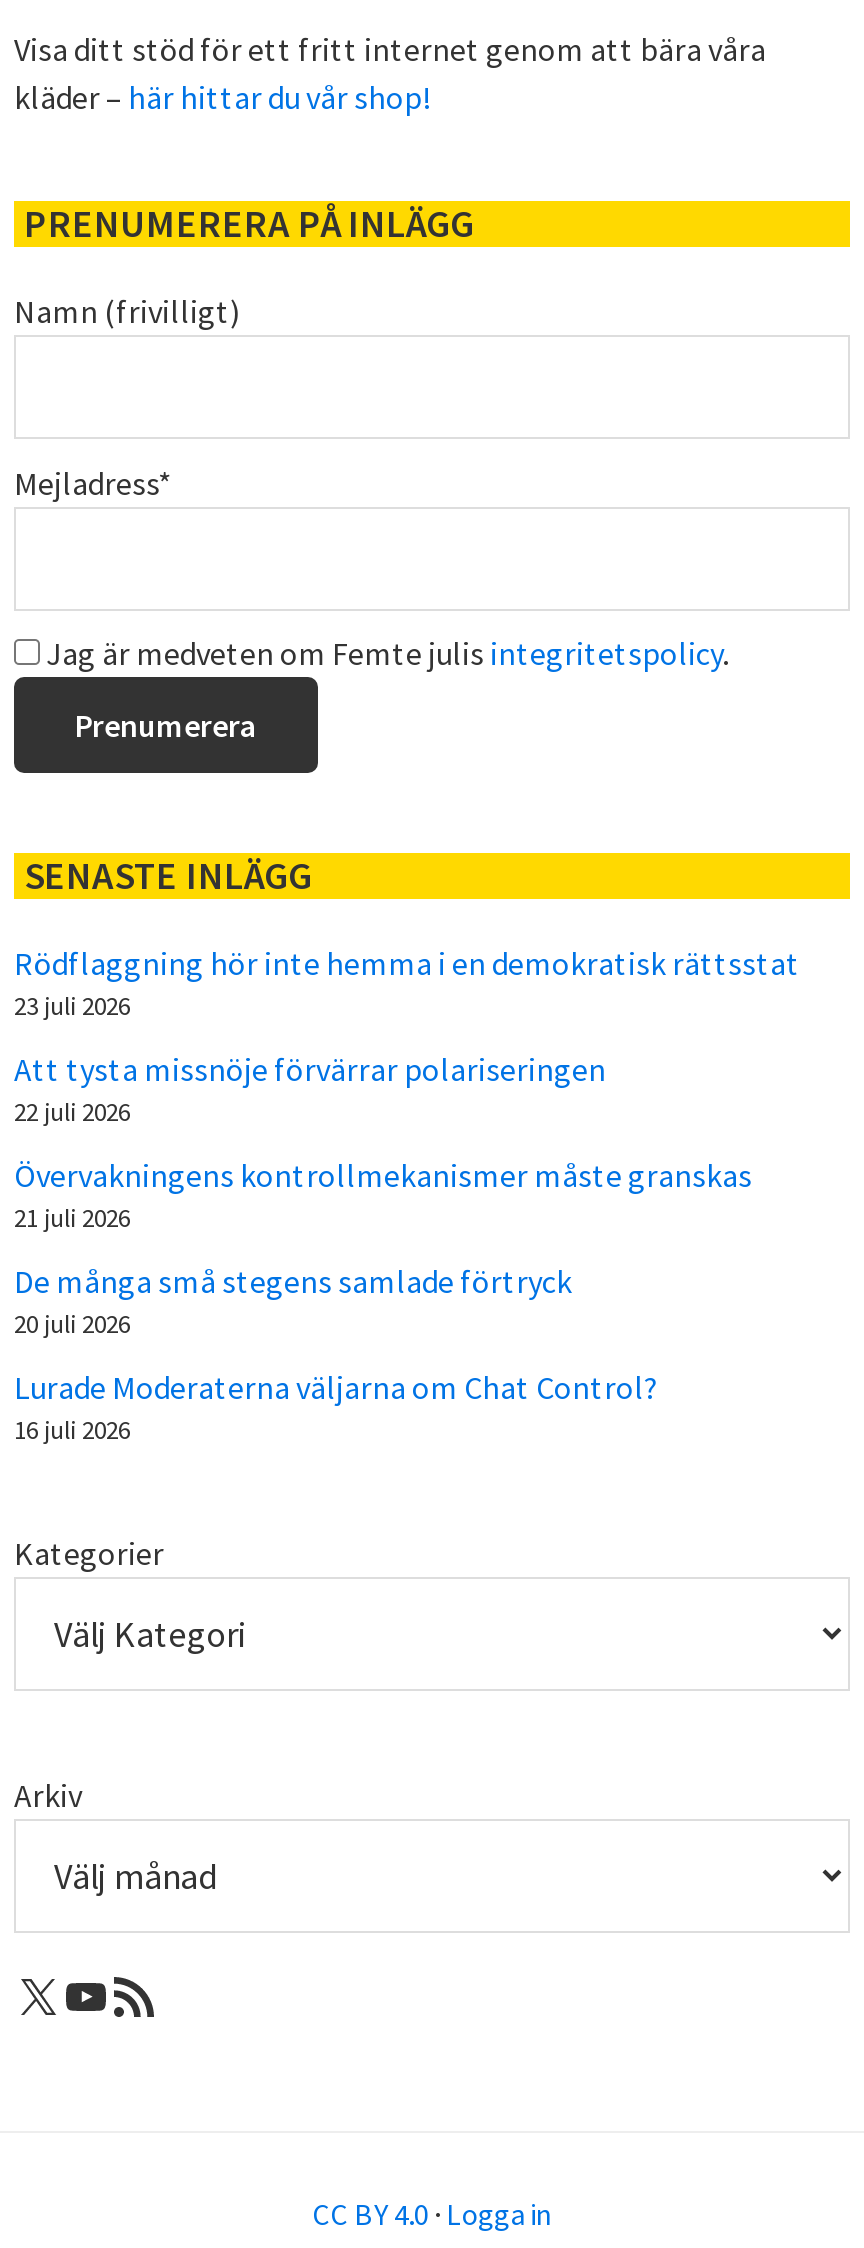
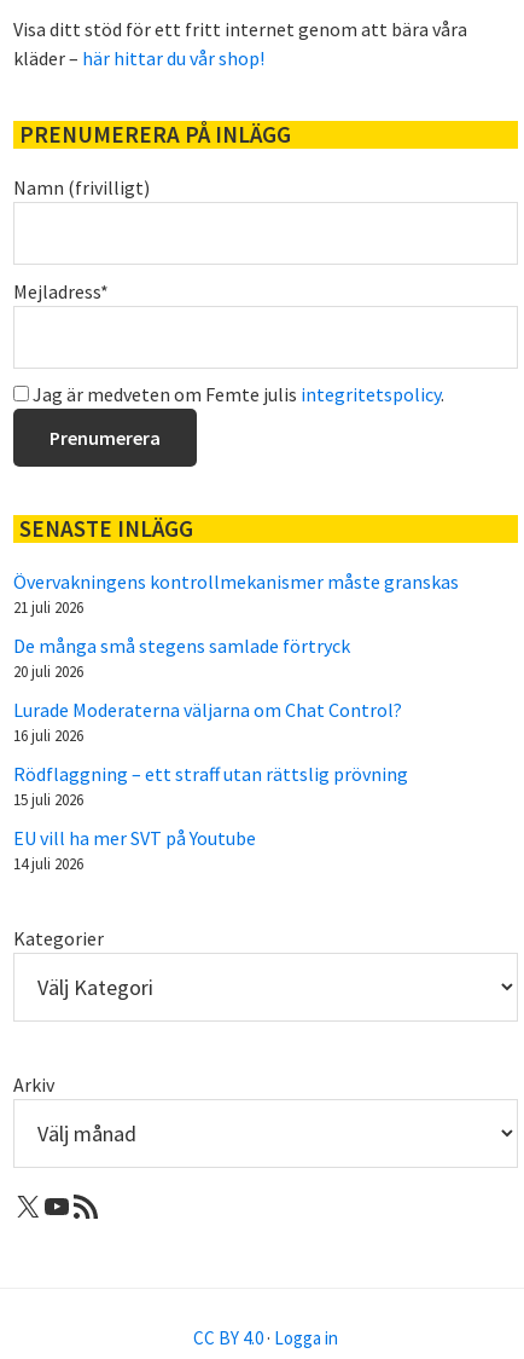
- Rödflaggning hör inte hemma i en demokratisk rättsstat
- 23 juli 2026
- Att tysta missnöje förvärrar polariseringen
- 22 juli 2026

moved up: Övervakningens kontrollmekanismer måste granskas | 21 juli 2026 | De många små stegens samlade förtryck | 20 juli 2026 | Lurade Moderaterna väljarna om Chat Control? | 16 juli 2026

+ Rödflaggning – ett straff utan rättslig prövning
+ 15 juli 2026
+ EU vill ha mer SVT på Youtube
+ 14 juli 2026
